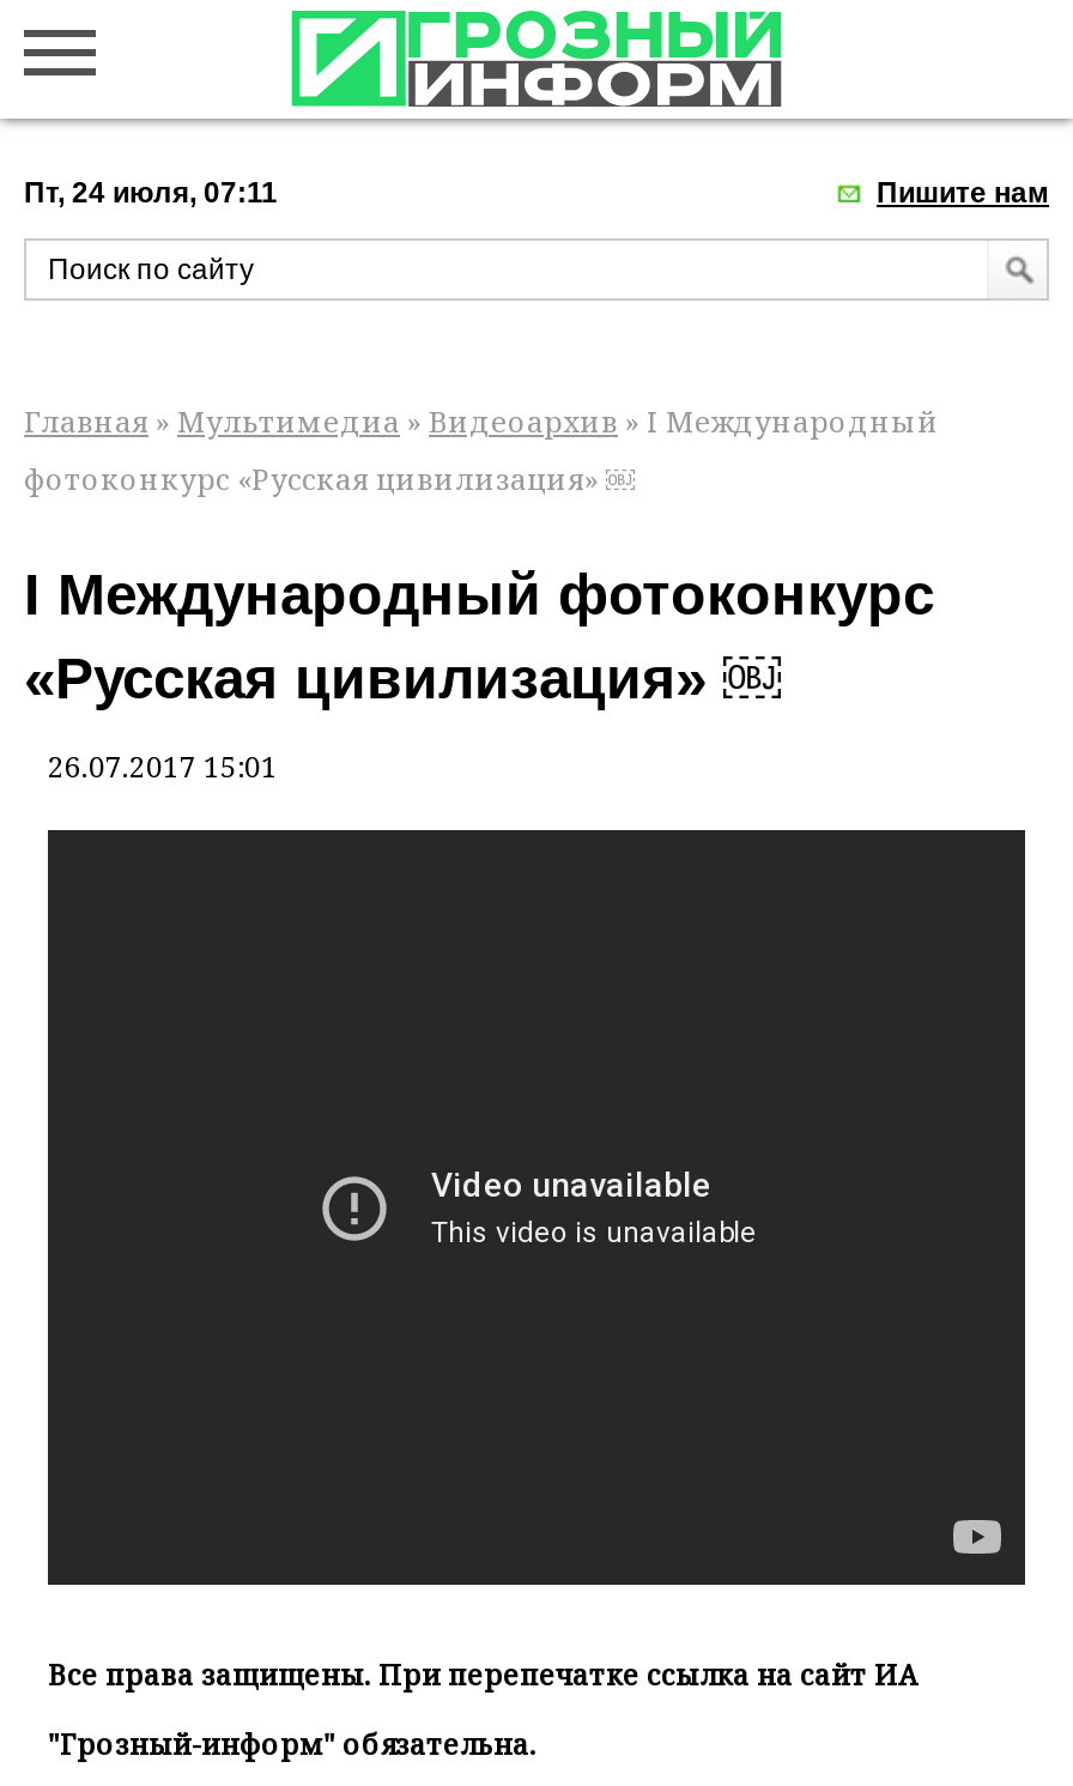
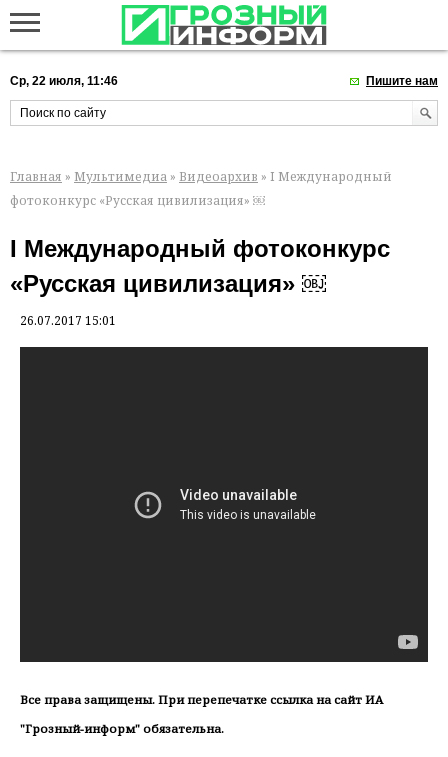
- Пт, 24 июля, 07:11
+ Ср, 22 июля, 11:46
